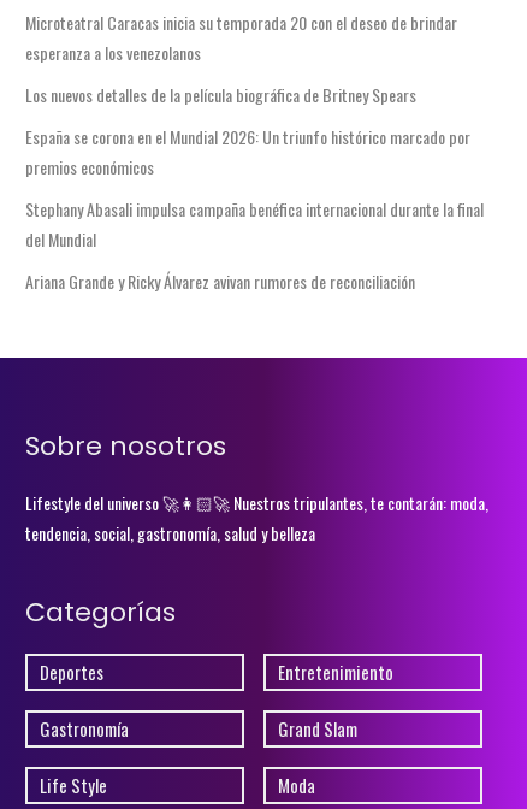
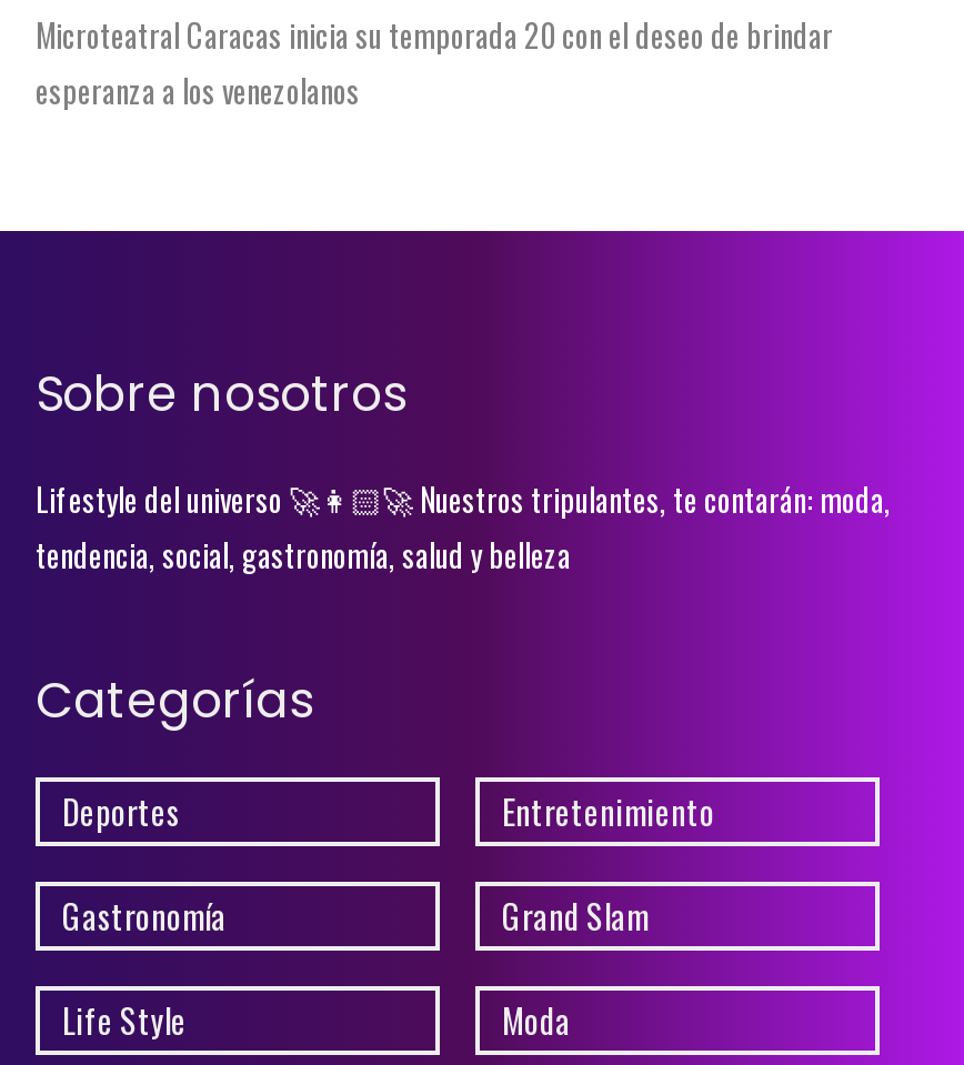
- Los nuevos detalles de la película biográfica de Britney Spears
- España se corona en el Mundial 2026: Un triunfo histórico marcado por
- premios económicos
- Stephany Abasali impulsa campaña benéfica internacional durante la final
- del Mundial
- Ariana Grande y Ricky Álvarez avivan rumores de reconciliación
